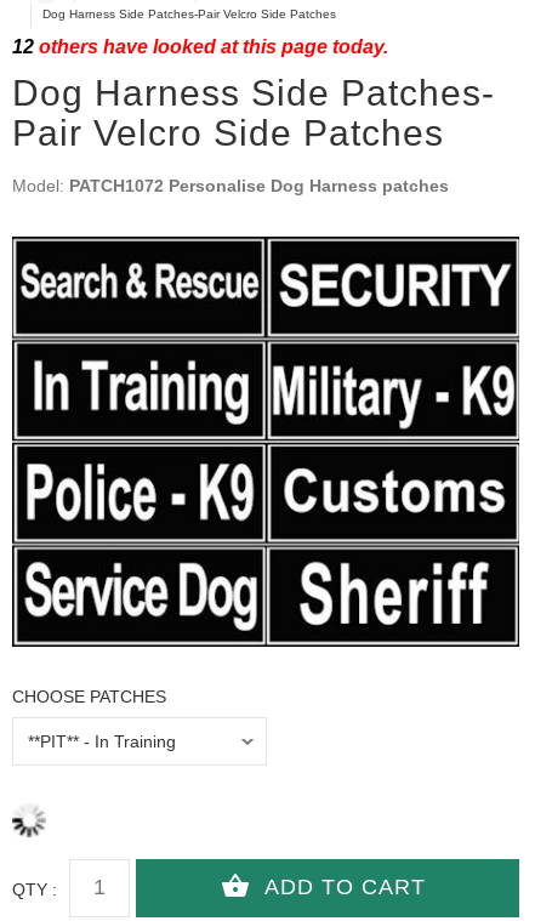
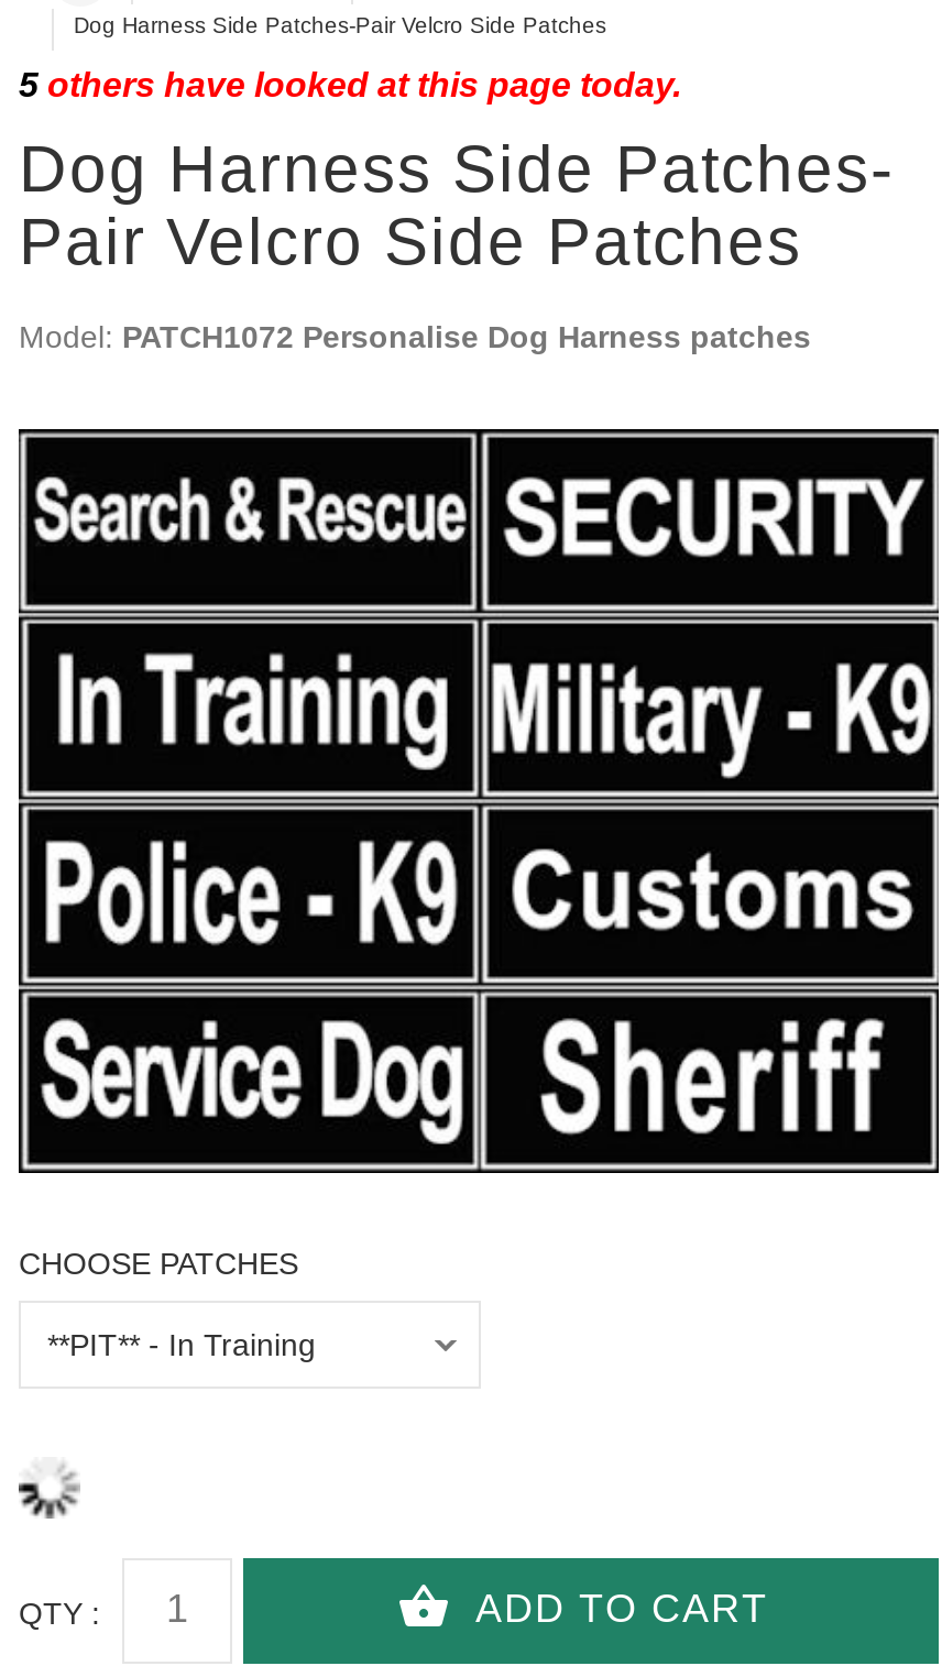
- 12 others have looked at this page today.
+ 5 others have looked at this page today.
